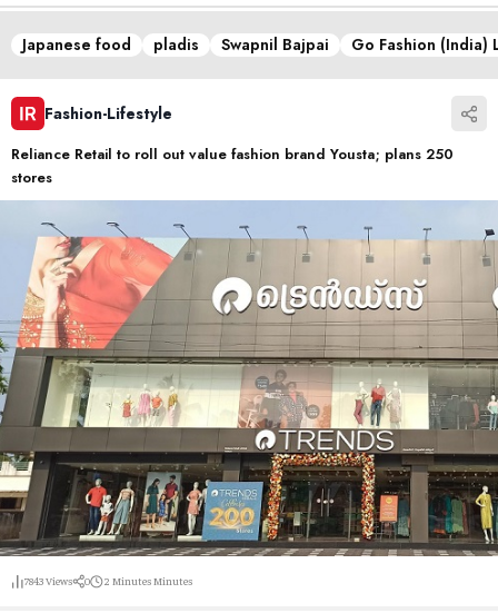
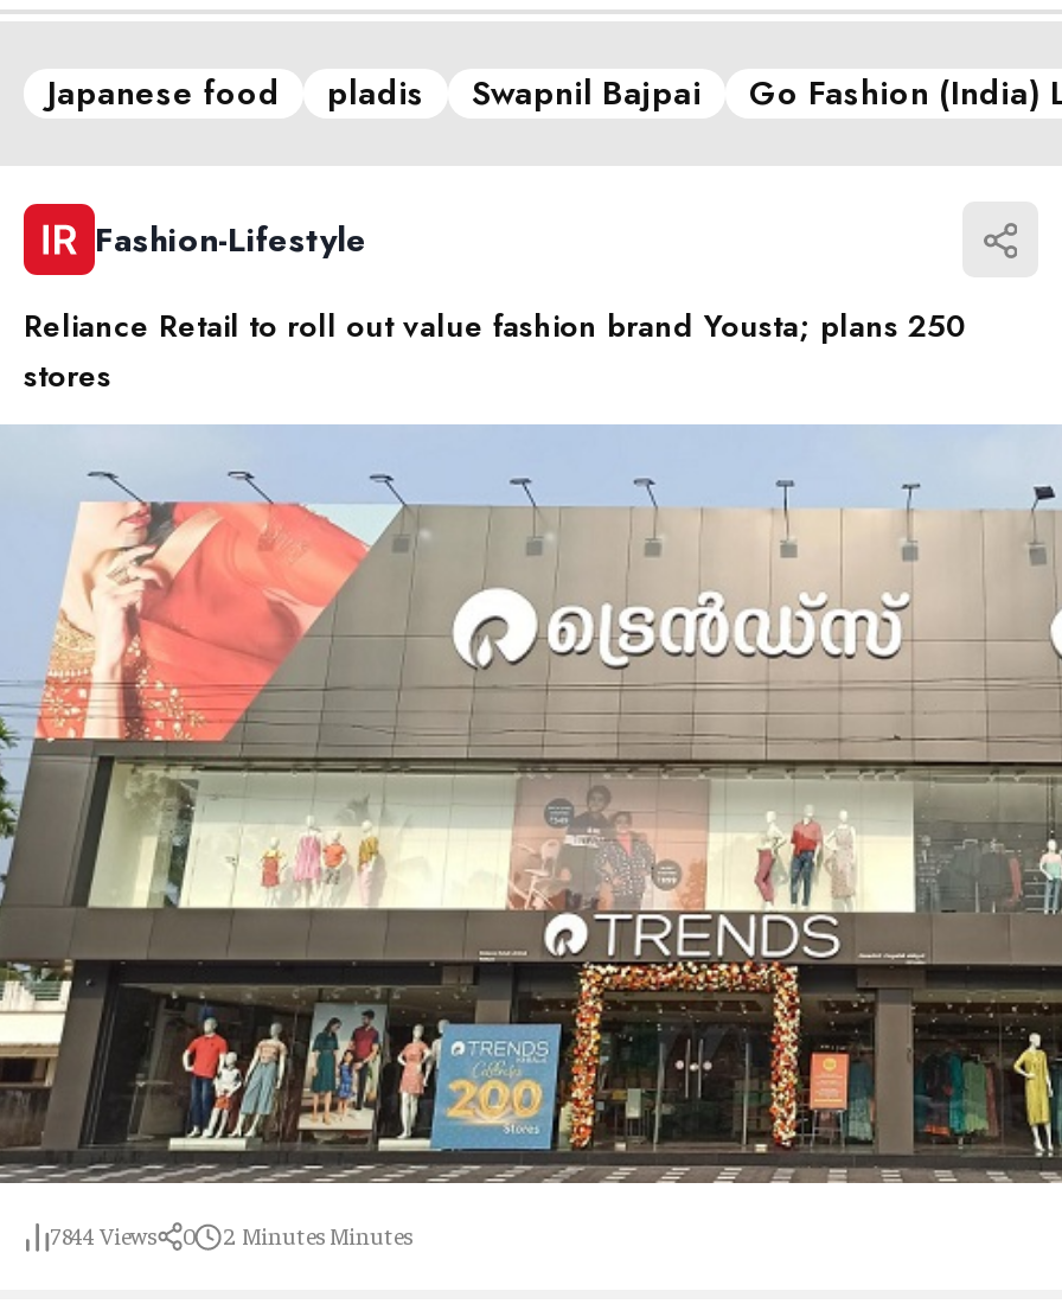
- 7843 Views
+ 7844 Views
